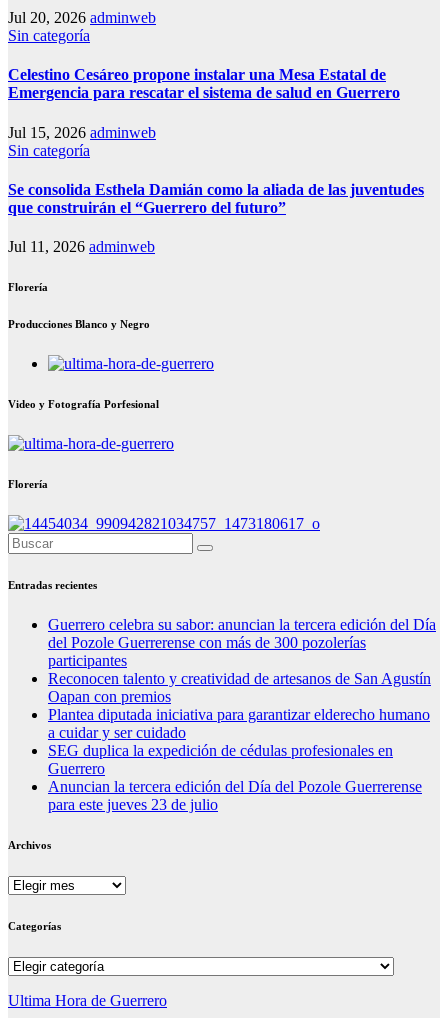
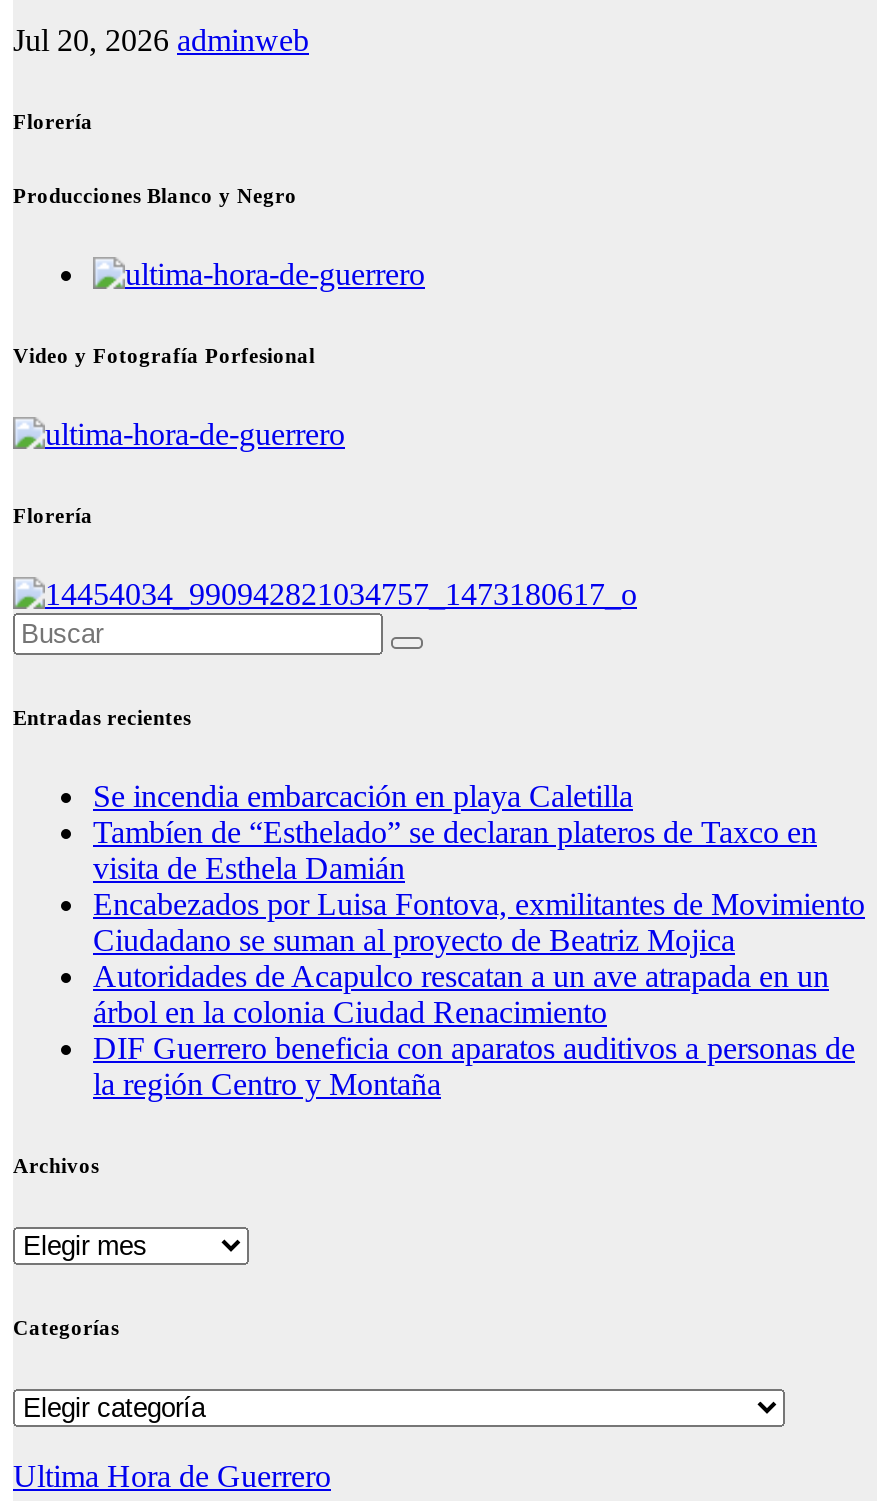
- Sin categoría
- Celestino Cesáreo propone instalar una Mesa Estatal de
- Emergencia para rescatar el sistema de salud en Guerrero
- Jul 15, 2026 adminweb
- Sin categoría
- Se consolida Esthela Damián como la aliada de las juventudes
- que construirán el “Guerrero del futuro”
- Jul 11, 2026 adminweb

- Guerrero celebra su sabor: anuncian la tercera edición del Día
- del Pozole Guerrerense con más de 300 pozolerías
- participantes
- Reconocen talento y creatividad de artesanos de San Agustín
- Oapan con premios
- Plantea diputada iniciativa para garantizar elderecho humano
- a cuidar y ser cuidado
- SEG duplica la expedición de cédulas profesionales en
- Guerrero
- Anuncian la tercera edición del Día del Pozole Guerrerense
- para este jueves 23 de julio
+ Se incendia embarcación en playa Caletilla
+ Tambíen de “Esthelado” se declaran plateros de Taxco en
+ visita de Esthela Damián
+ Encabezados por Luisa Fontova, exmilitantes de Movimiento
+ Ciudadano se suman al proyecto de Beatriz Mojica
+ Autoridades de Acapulco rescatan a un ave atrapada en un
+ árbol en la colonia Ciudad Renacimiento
+ DIF Guerrero beneficia con aparatos auditivos a personas de
+ la región Centro y Montaña
